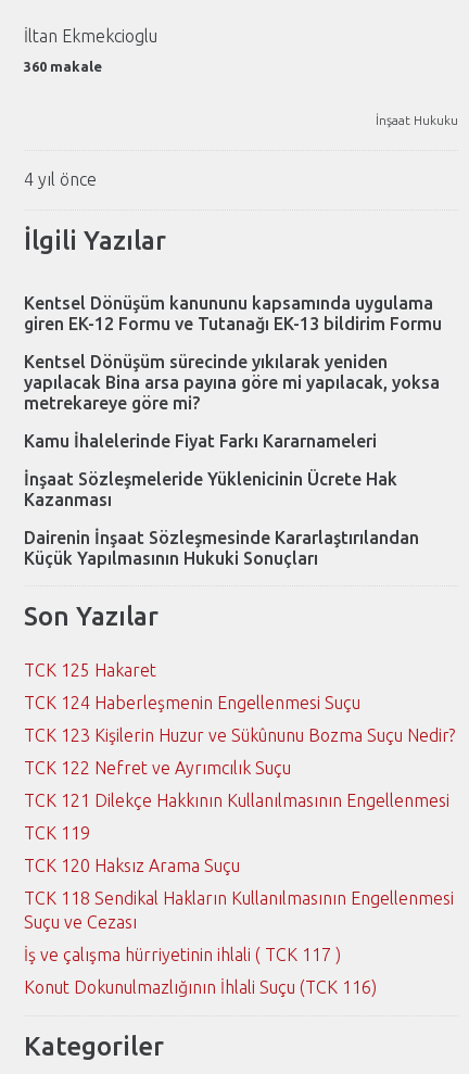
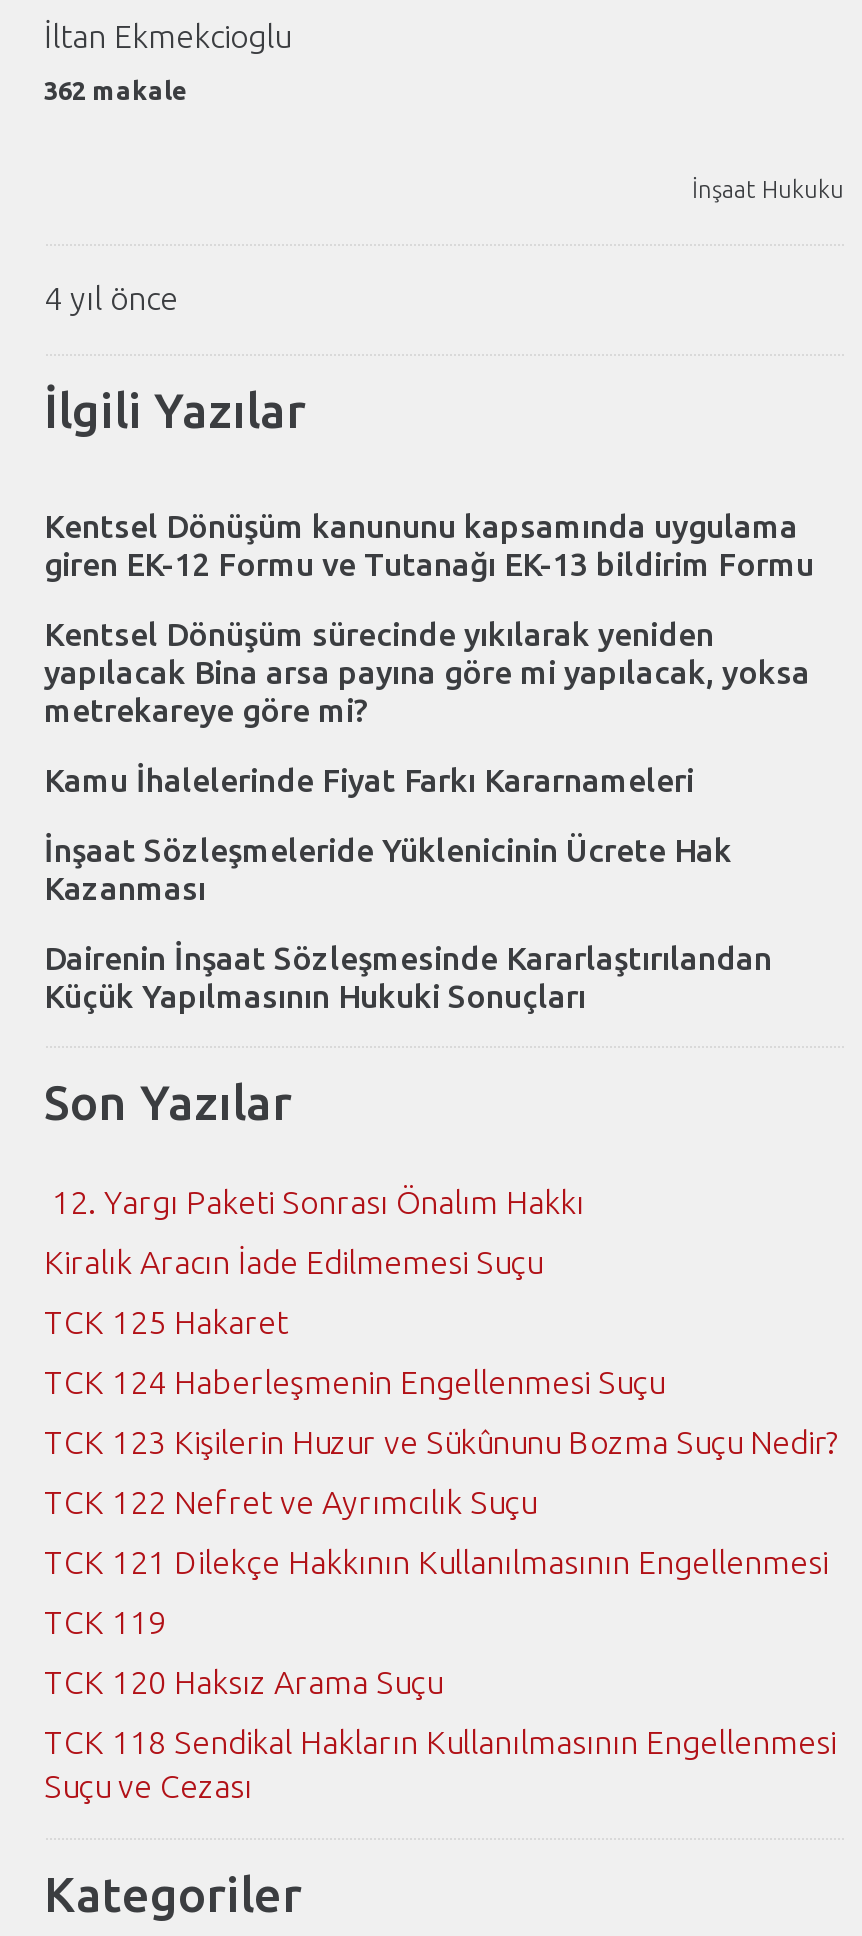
- 360 makale
+ 362 makale

+ 12. Yargı Paketi Sonrası Önalım Hakkı
+ Kiralık Aracın İade Edilmemesi Suçu

moved down: TCK 125 Hakaret | TCK 124 Haberleşmenin Engellenmesi Suçu | TCK 123 Kişilerin Huzur ve Sükûnunu Bozma Suçu Nedir? | ... | TCK 118 Sendikal Hakların Kullanılmasının Engellenmesi | Suçu ve Cezası

- İş ve çalışma hürriyetinin ihlali ( TCK 117 )
- Konut Dokunulmazlığının İhlali Suçu (TCK 116)
